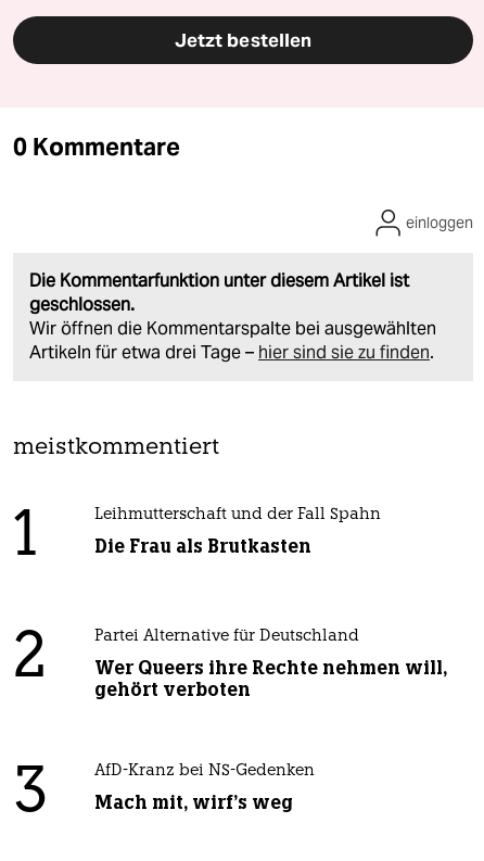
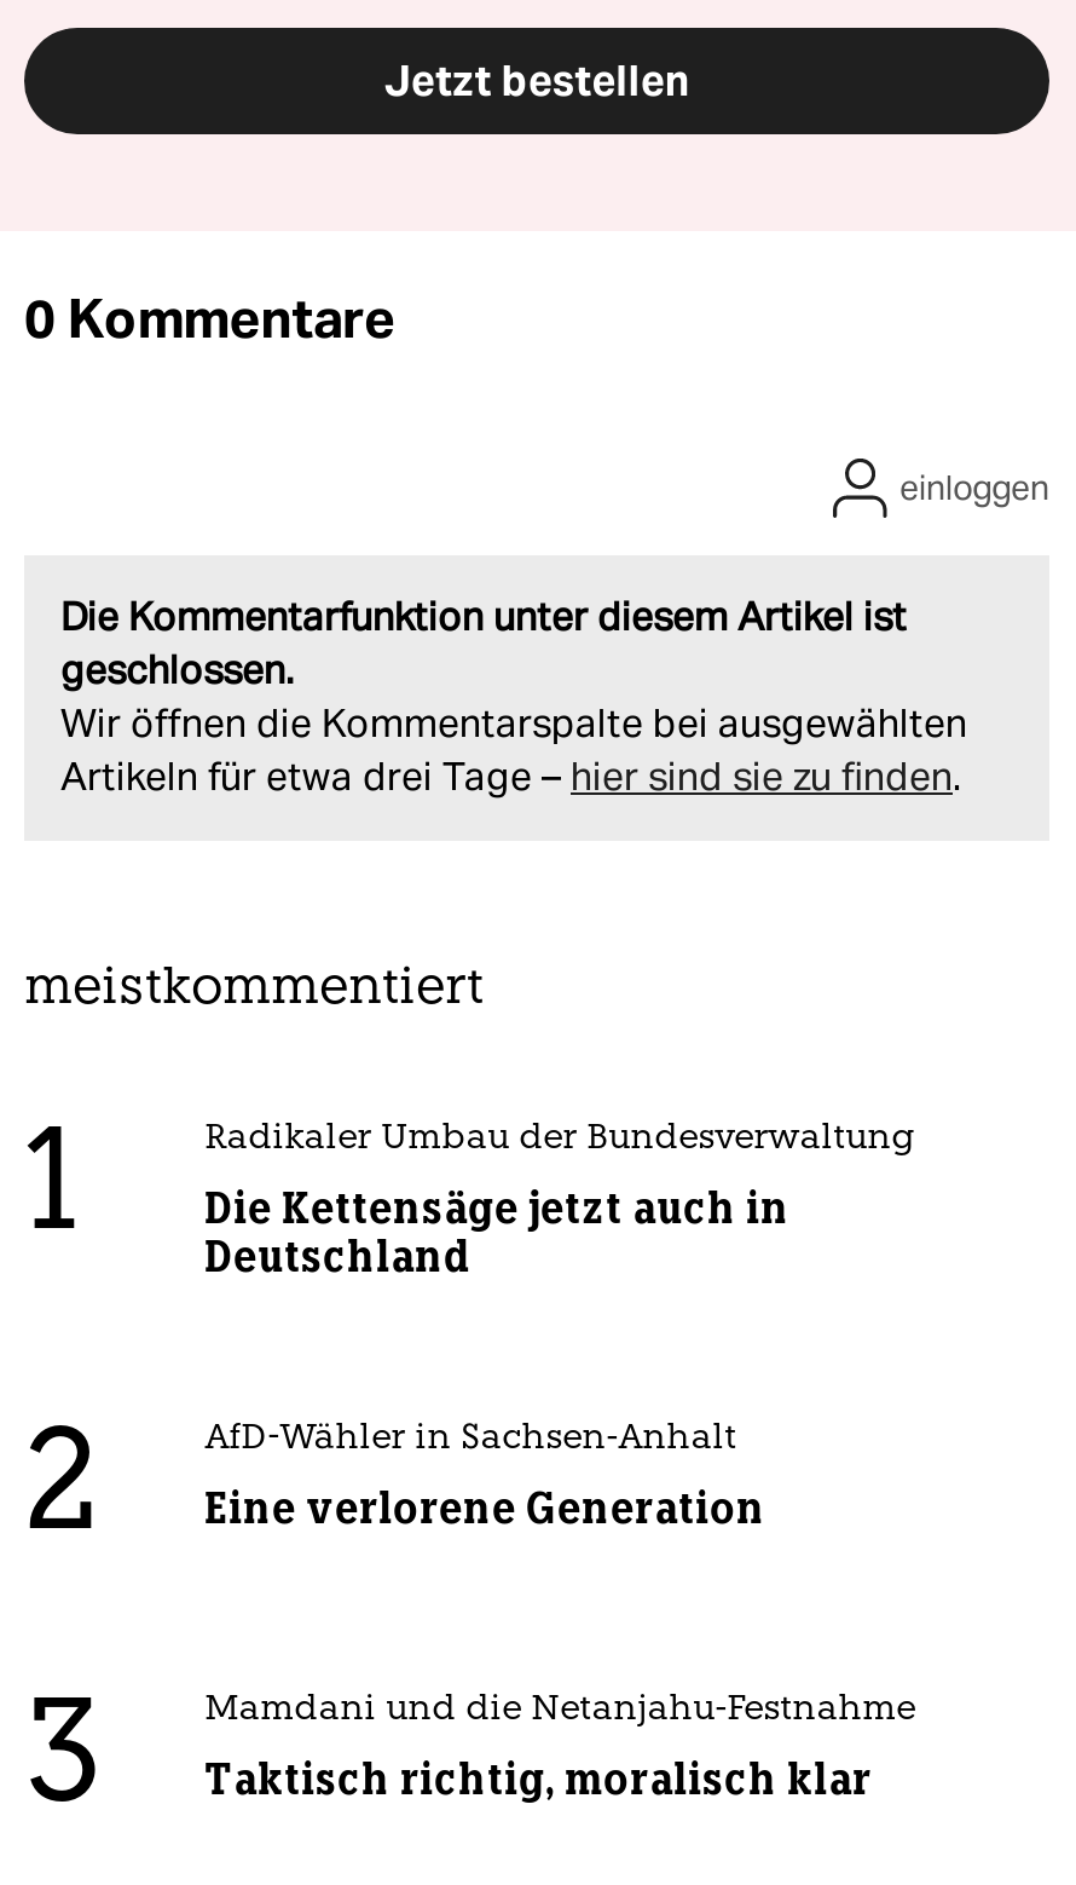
- Leihmutterschaft und der Fall Spahn
+ Radikaler Umbau der Bundesverwaltung

- Die Frau als Brutkasten
+ Die Kettensäge jetzt auch in
+ Deutschland

- Partei Alternative für Deutschland
+ AfD-Wähler in Sachsen-Anhalt

- Wer Queers ihre Rechte nehmen will,
- gehört verboten
+ Eine verlorene Generation

- AfD-Kranz bei NS-Gedenken
+ Mamdani und die Netanjahu-Festnahme

- Mach mit, wirf's weg
+ Taktisch richtig, moralisch klar
